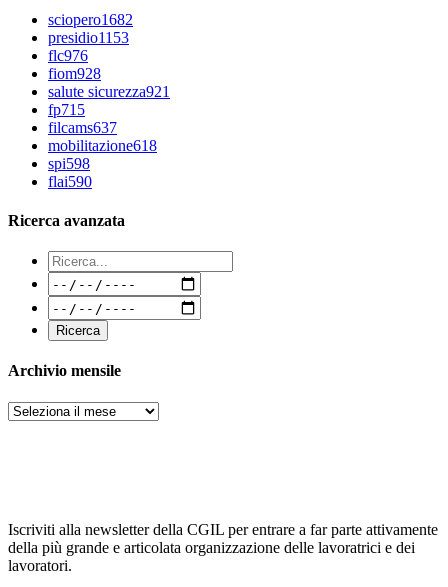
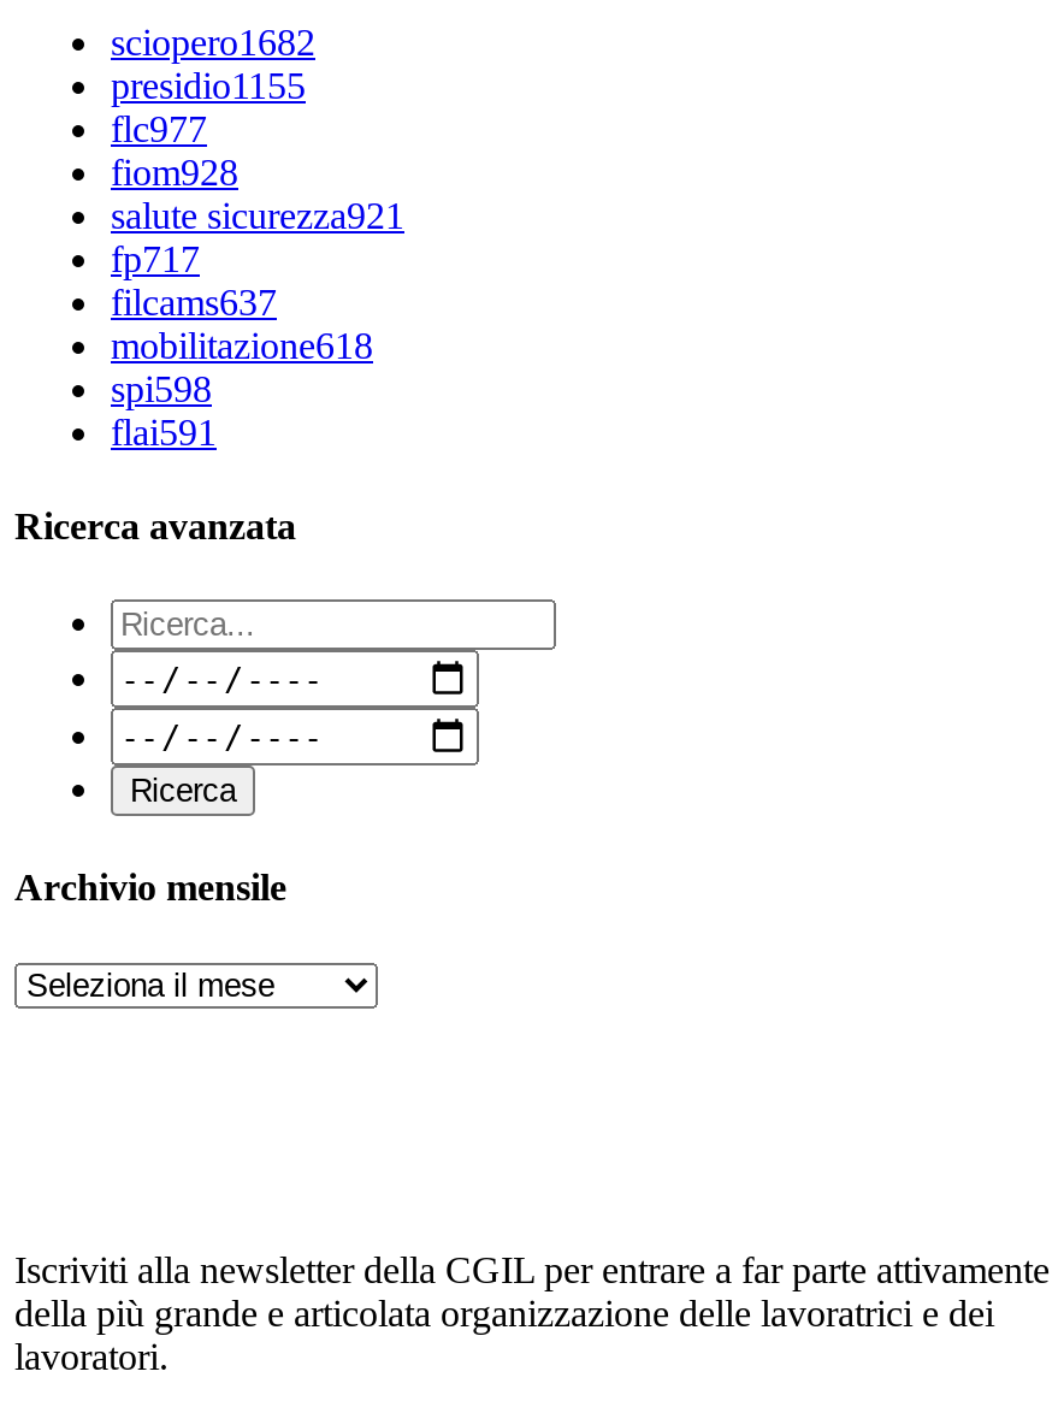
- presidio1153
+ presidio1155

- flc976
+ flc977

- fp715
+ fp717

- flai590
+ flai591
